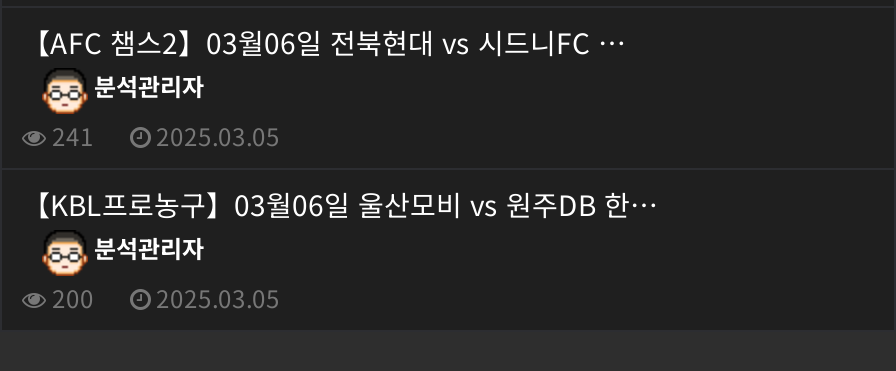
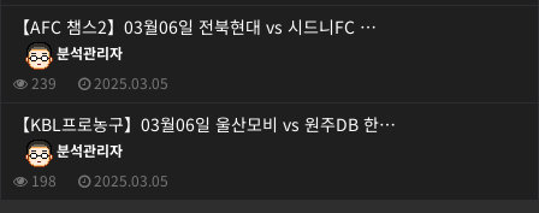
- 241 2025.03.05
+ 239 2025.03.05

- 200 2025.03.05
+ 198 2025.03.05
